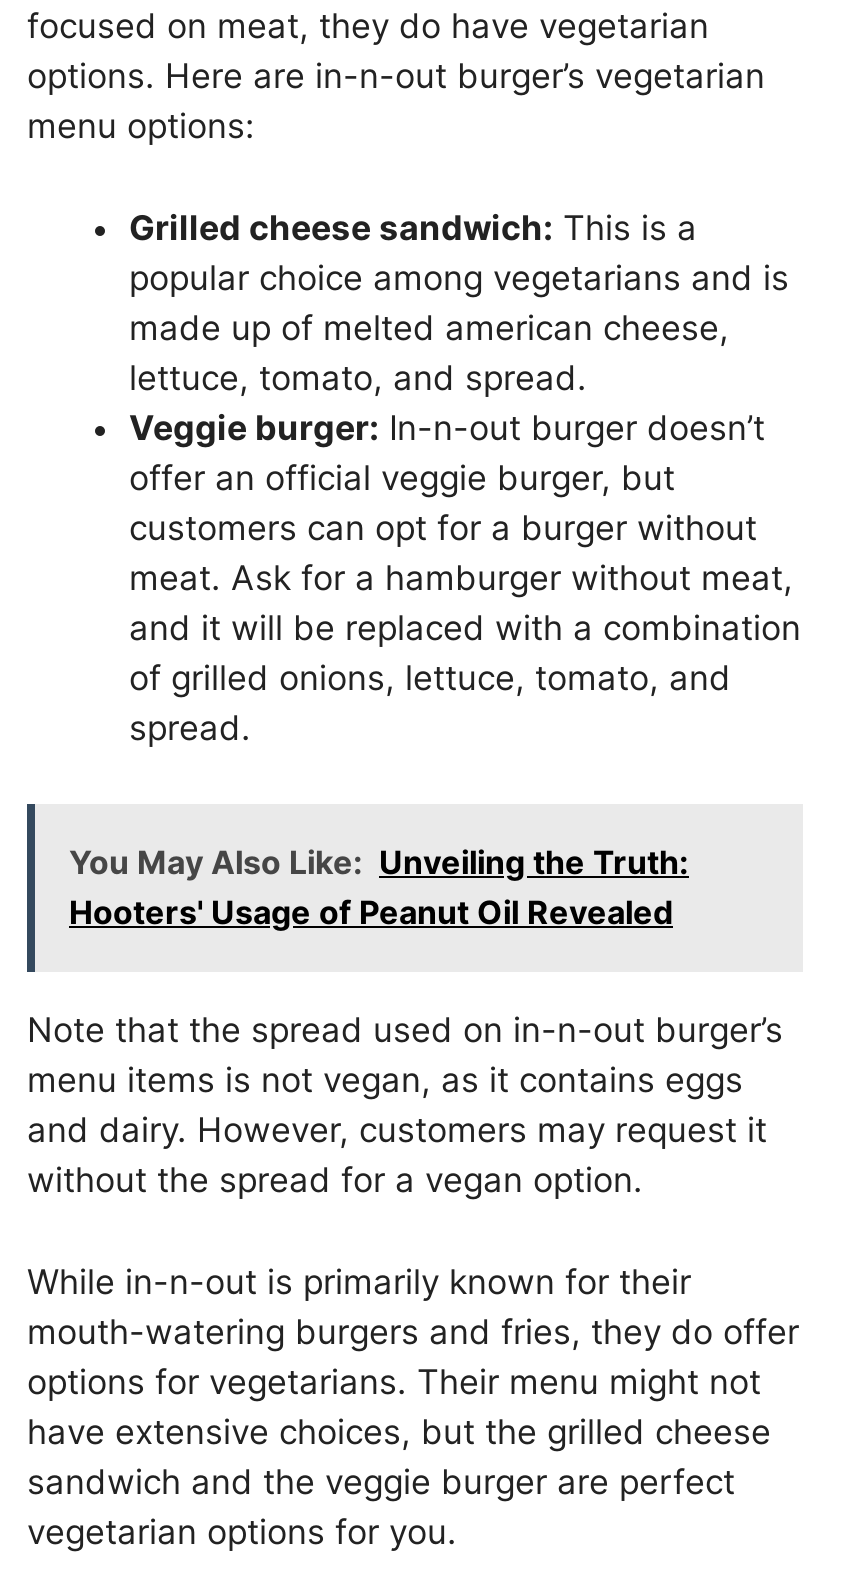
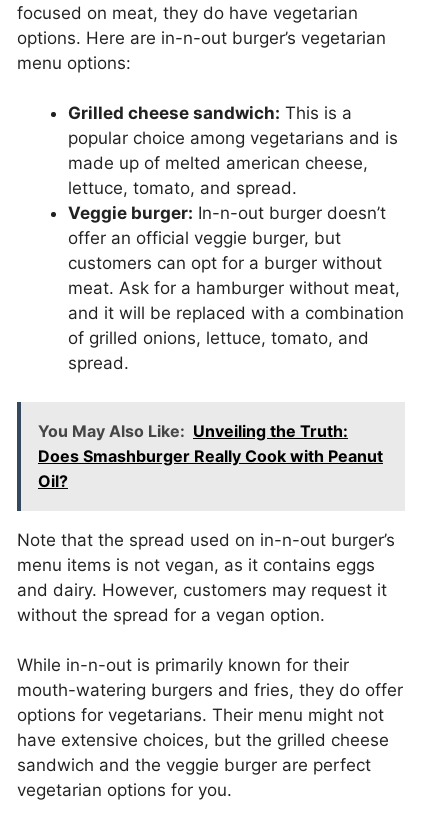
- Hooters' Usage of Peanut Oil Revealed
+ Does Smashburger Really Cook with Peanut
+ Oil?
